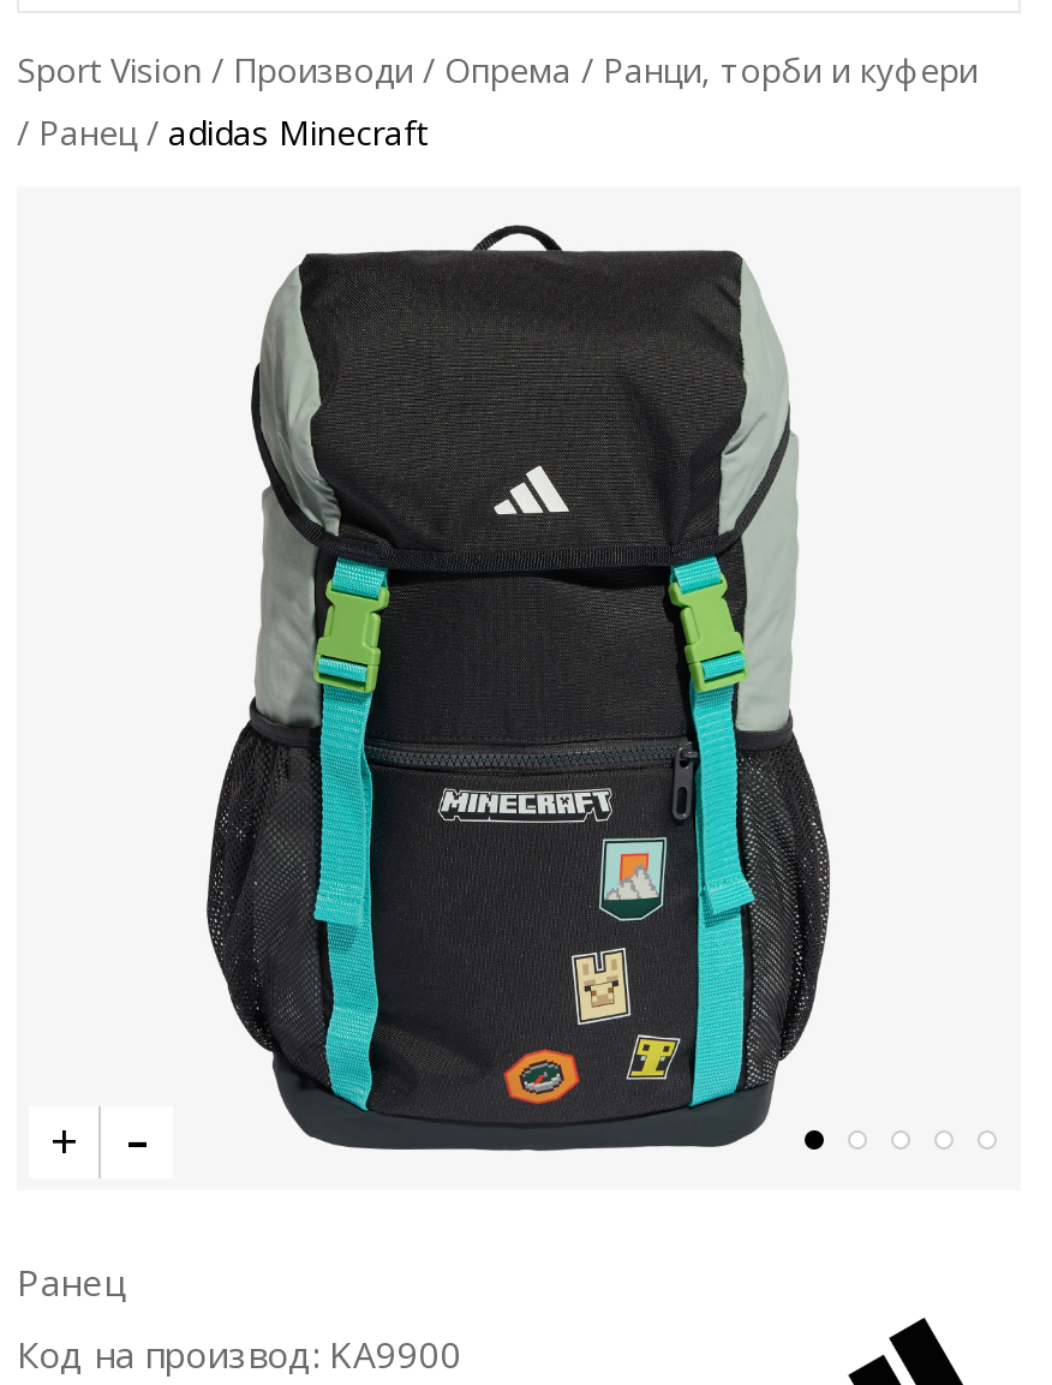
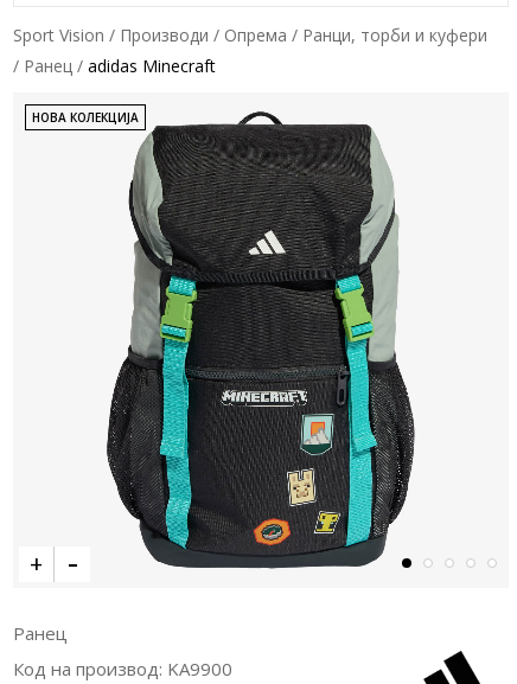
+ НОВА КОЛЕКЦИЈА
